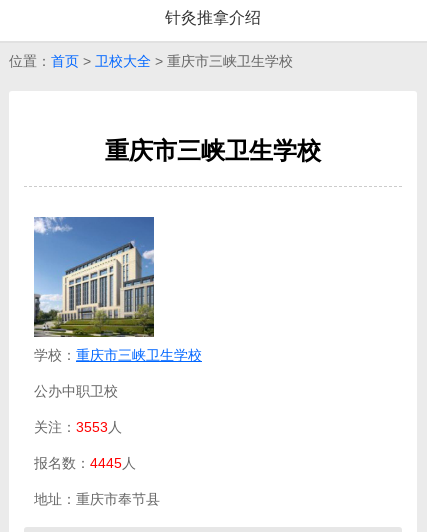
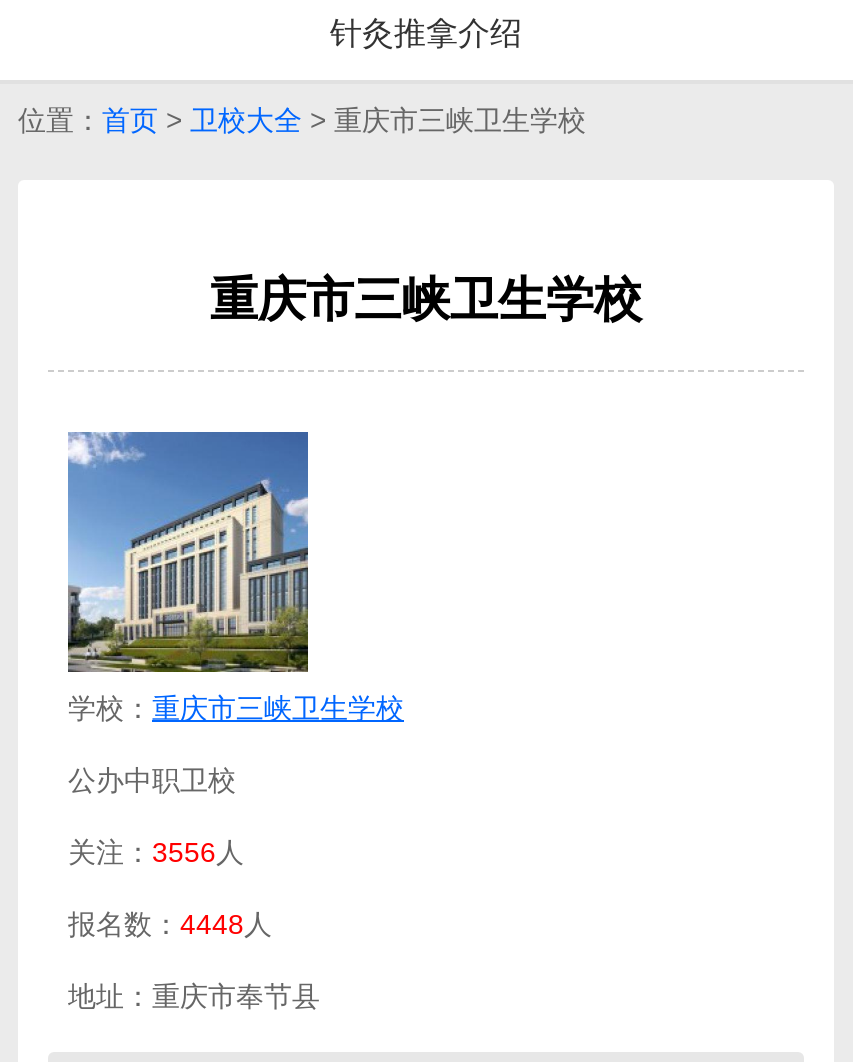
- 关注：3553人
+ 关注：3556人

- 报名数：4445人
+ 报名数：4448人
